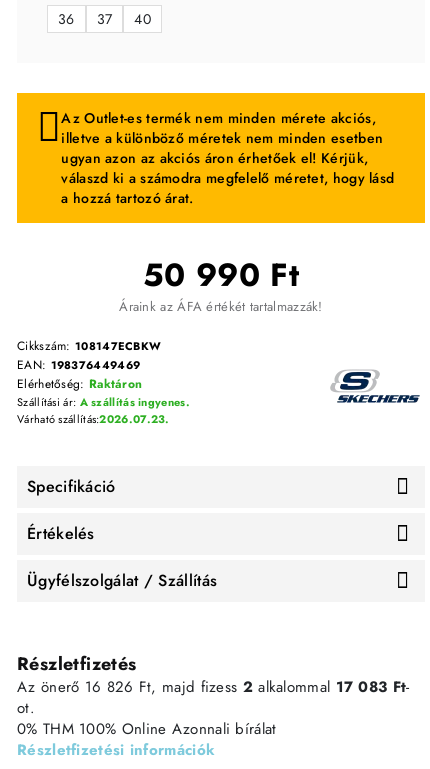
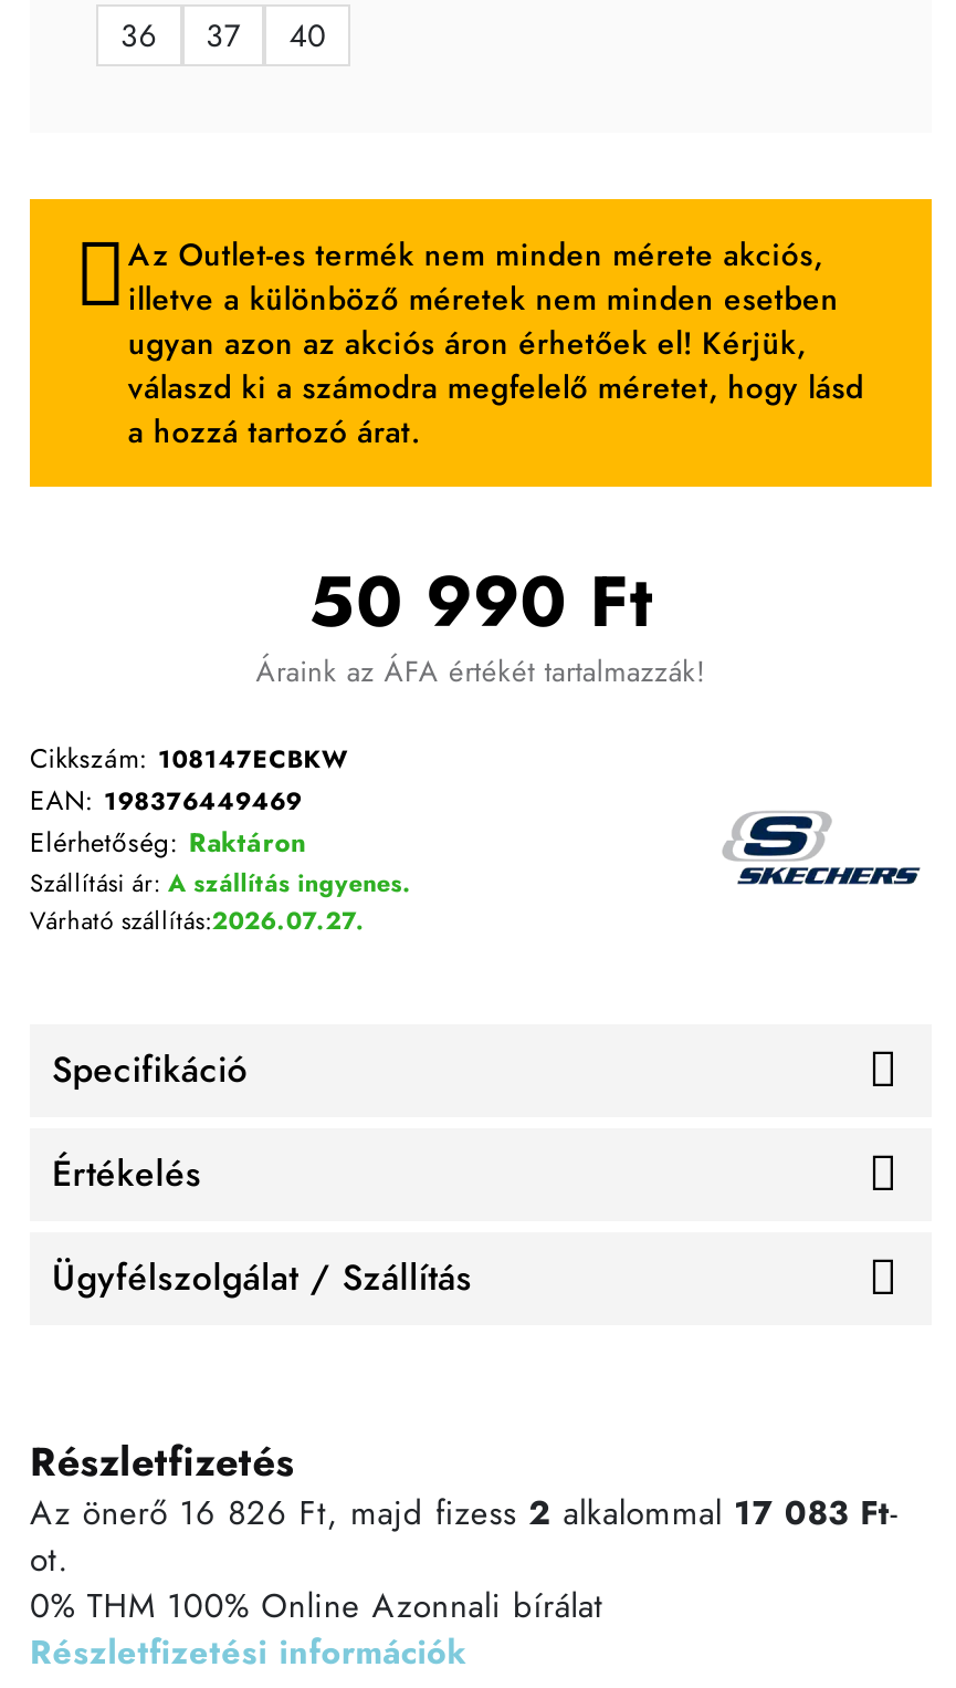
- Várható szállítás:2026.07.23.
+ Várható szállítás:2026.07.27.
